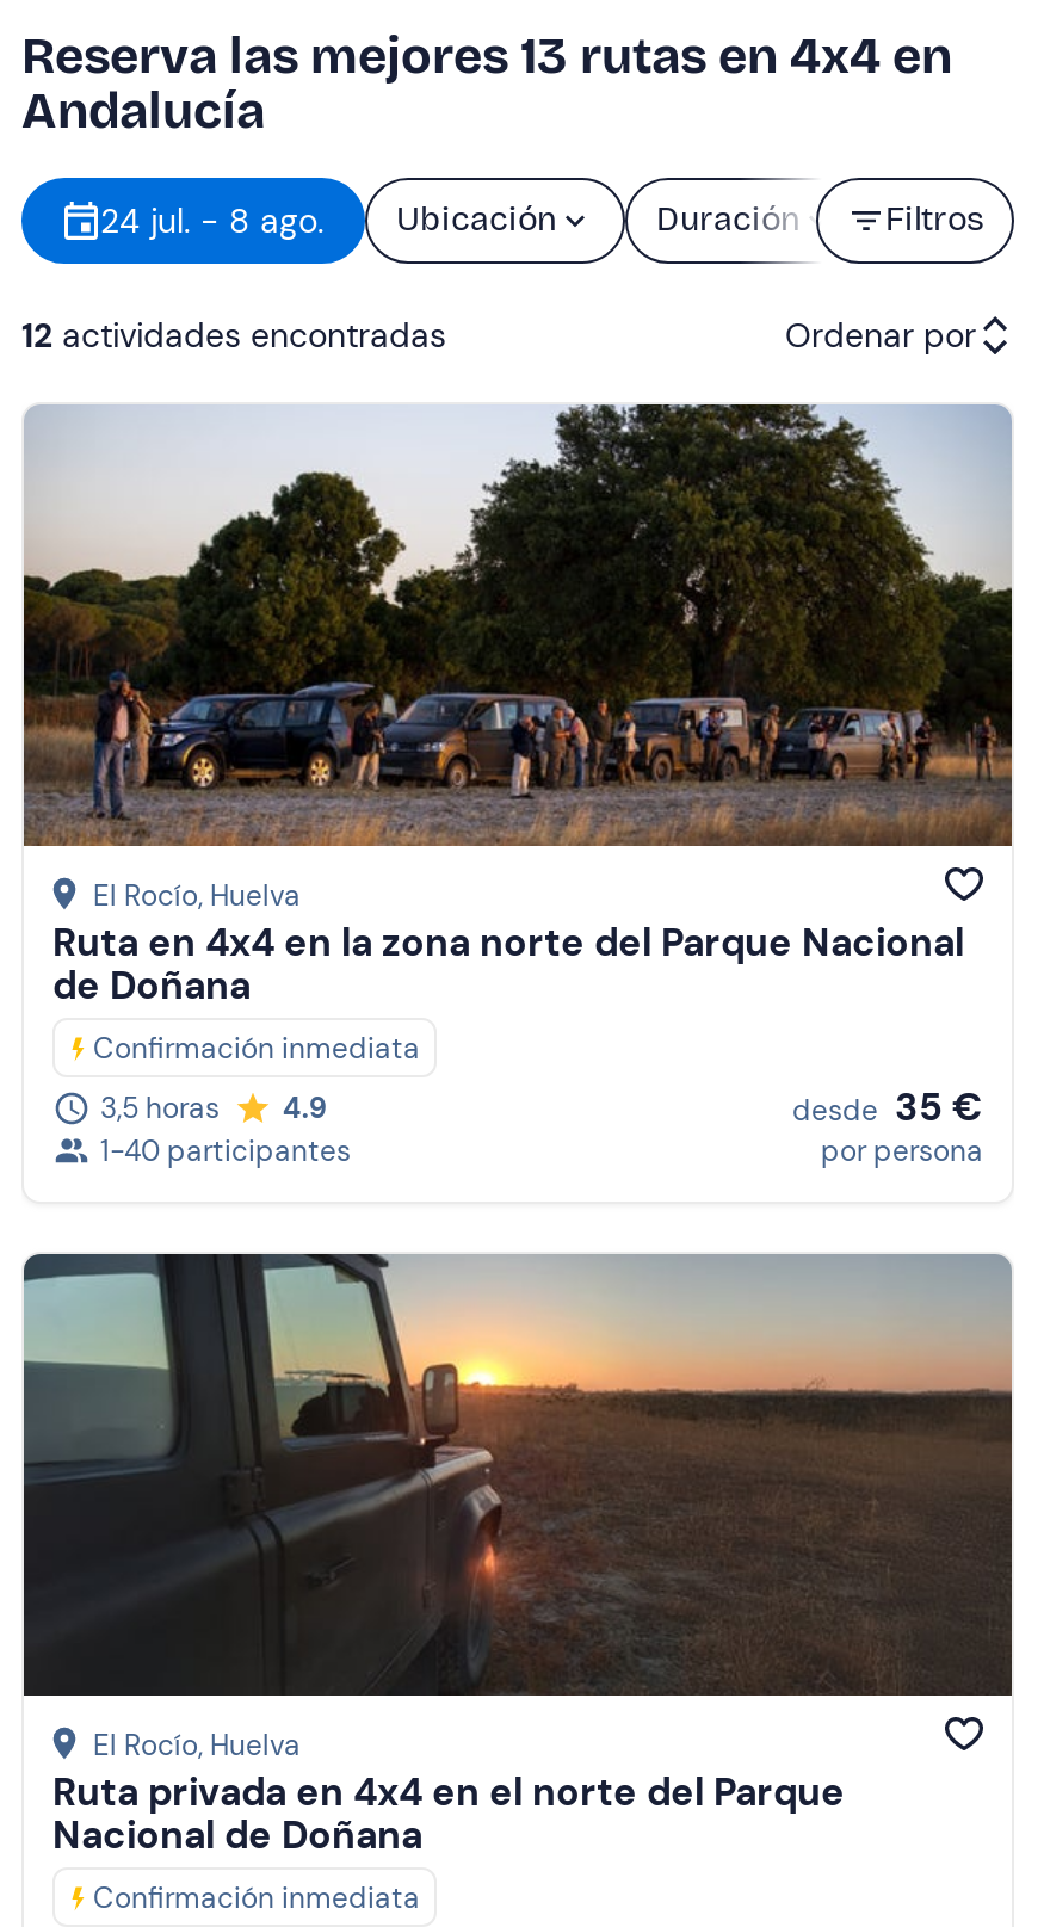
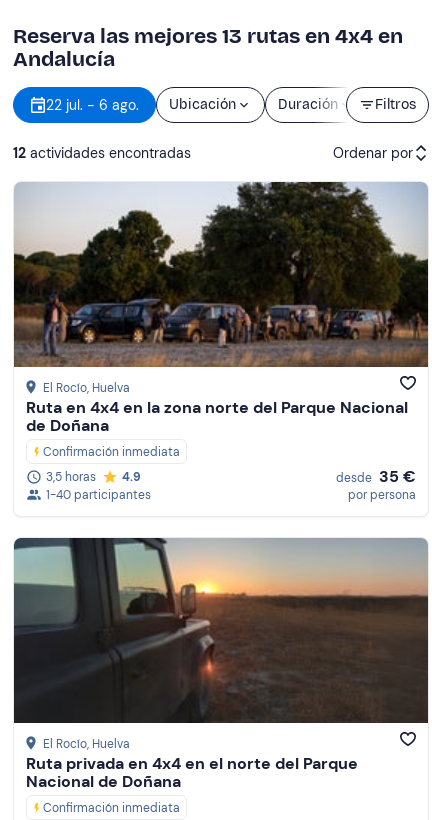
- 24 jul. - 8 ago. Ubicación
+ 22 jul. - 6 ago. Ubicación
